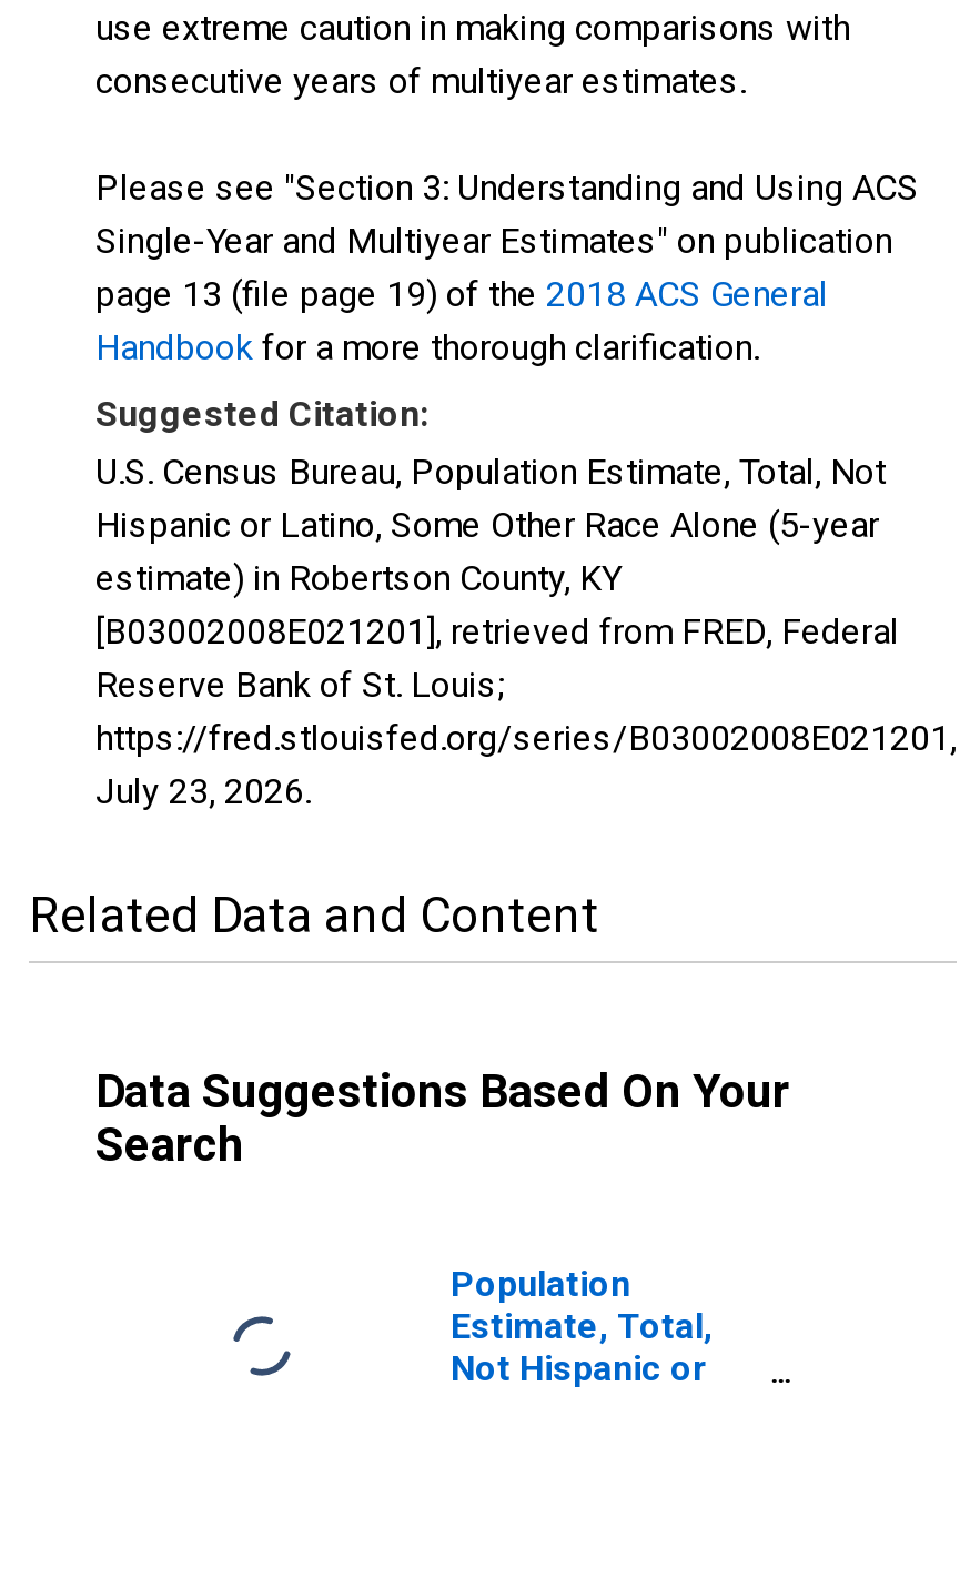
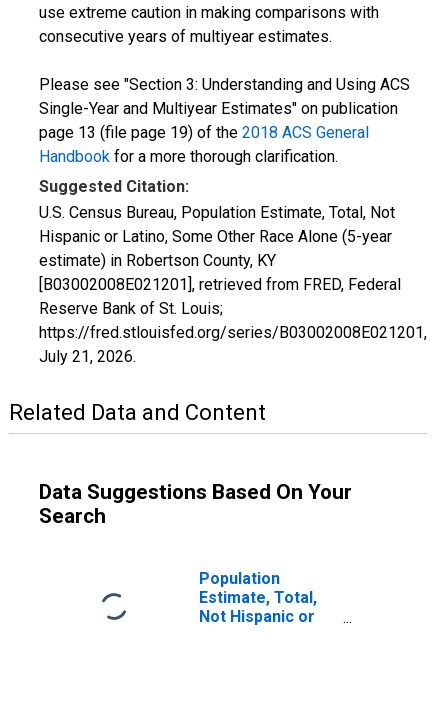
- July 23, 2026.
+ July 21, 2026.
